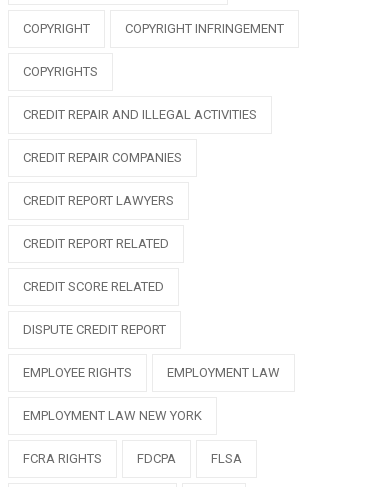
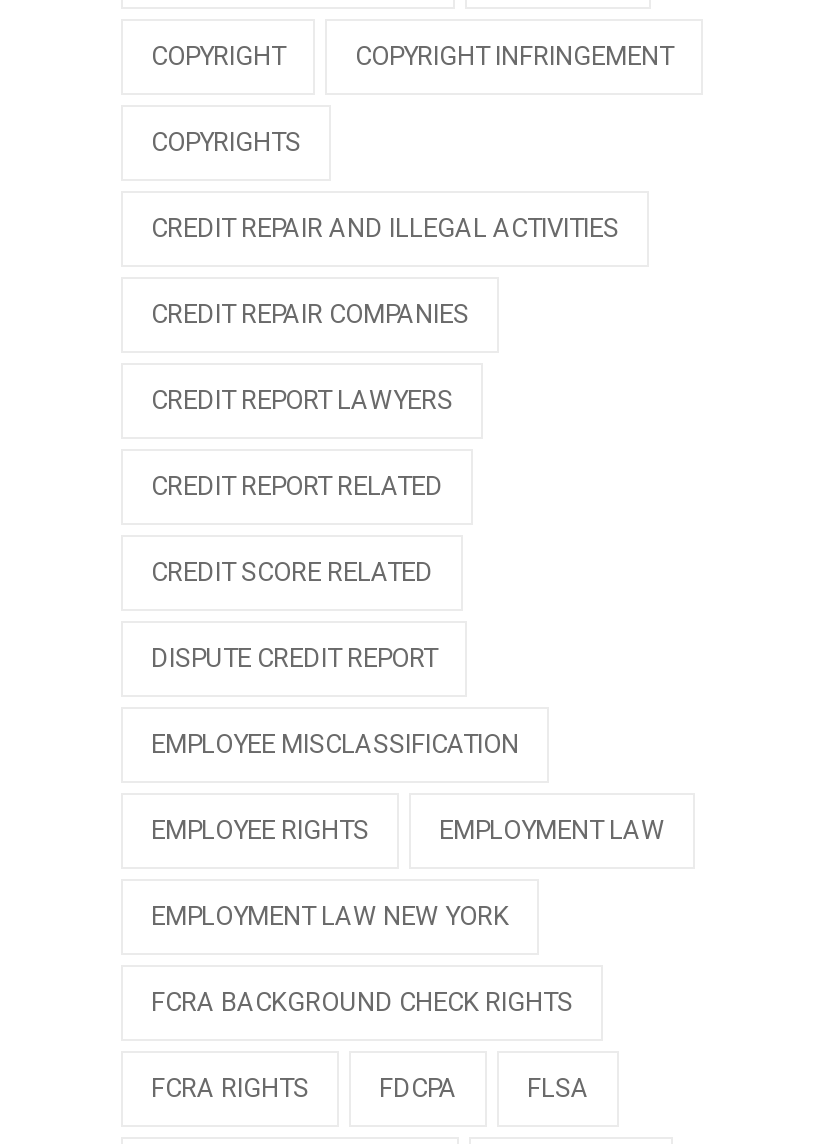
+ EMPLOYEE MISCLASSIFICATION

+ FCRA BACKGROUND CHECK RIGHTS
